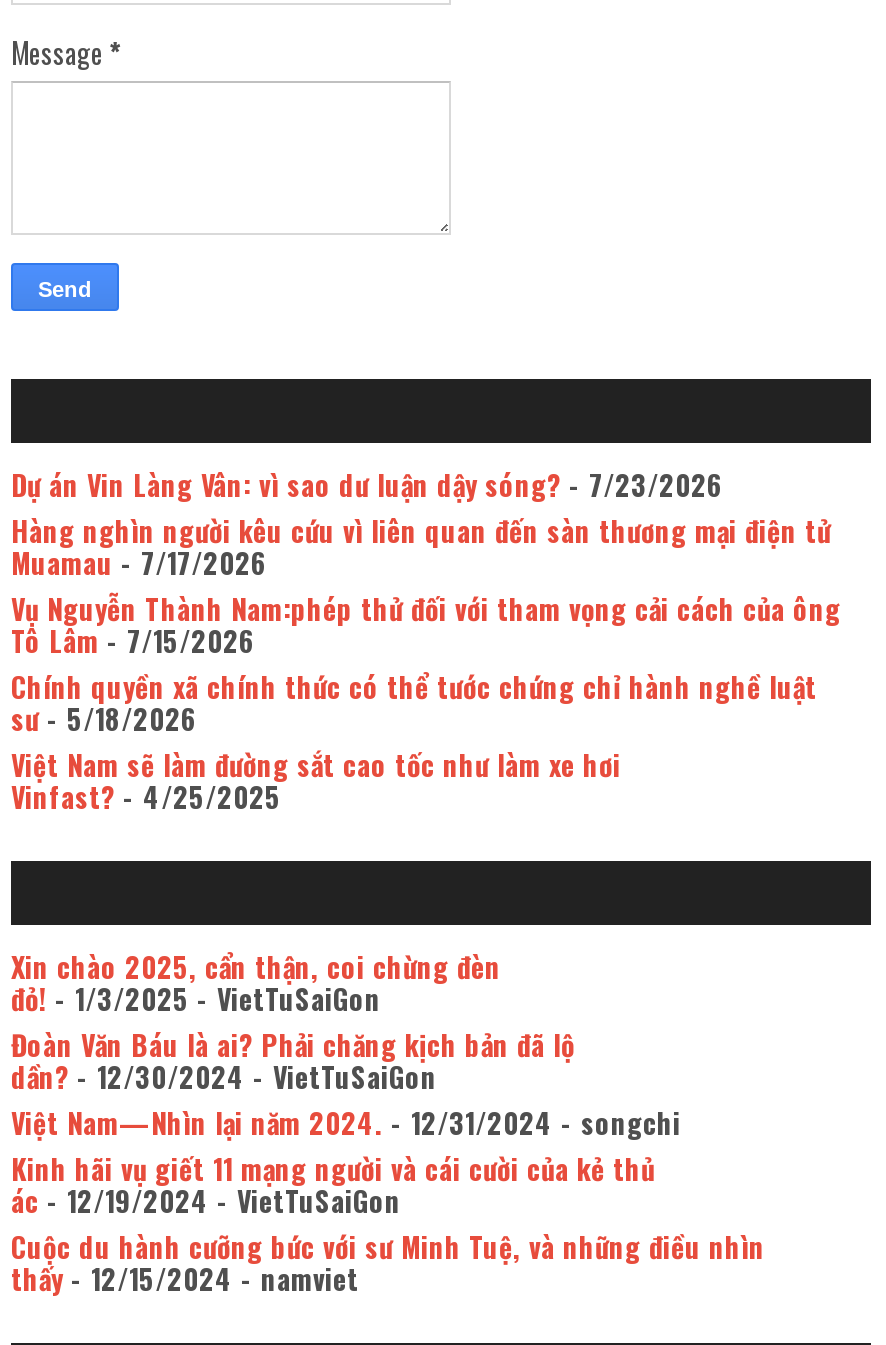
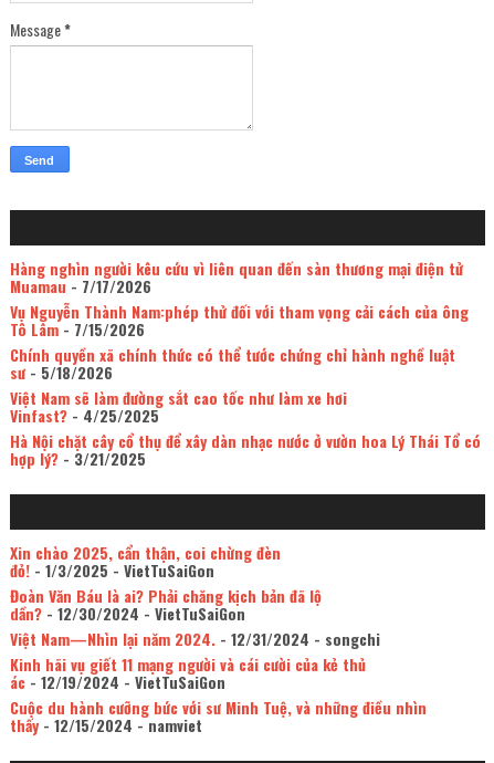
- Dự án Vin Làng Vân: vì sao dư luận dậy sóng? - 7/23/2026

moved up: Hàng nghìn người kêu cứu vì liên quan đến sàn thương mại điện tử | Muamau- 7/17/2026 | Vụ Nguyễn Thành Nam:phép thử đối với tham vọng cải cách của ông | Tô Lâm- 7/15/2026 | Chính quyền xã chính thức có thể tước chứng chỉ hành nghề luật | sư- 5/18/2026 | Việt Nam sẽ làm đường sắt cao tốc như làm xe hơi | Vinfast?- 4/25/2025

+ Hà Nội chặt cây cổ thụ để xây dàn nhạc nước ở vườn hoa Lý Thái Tổ có
+ hợp lý?- 3/21/2025
